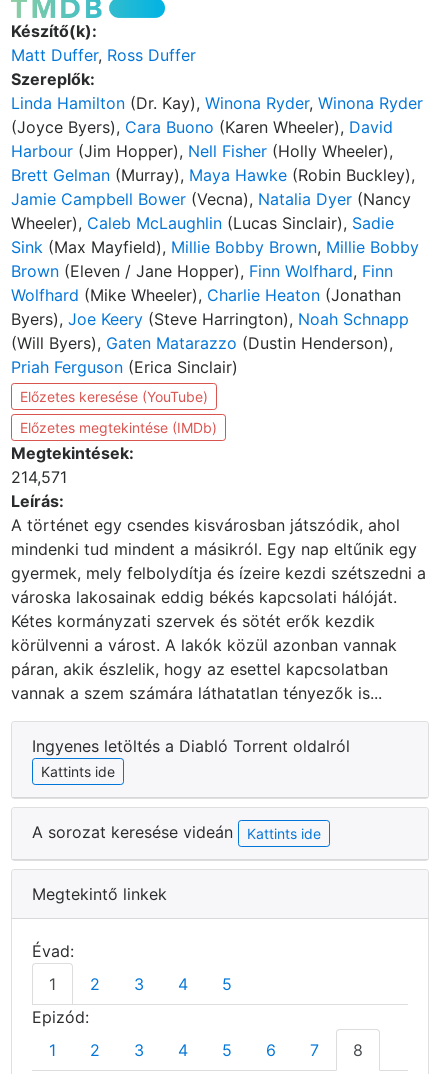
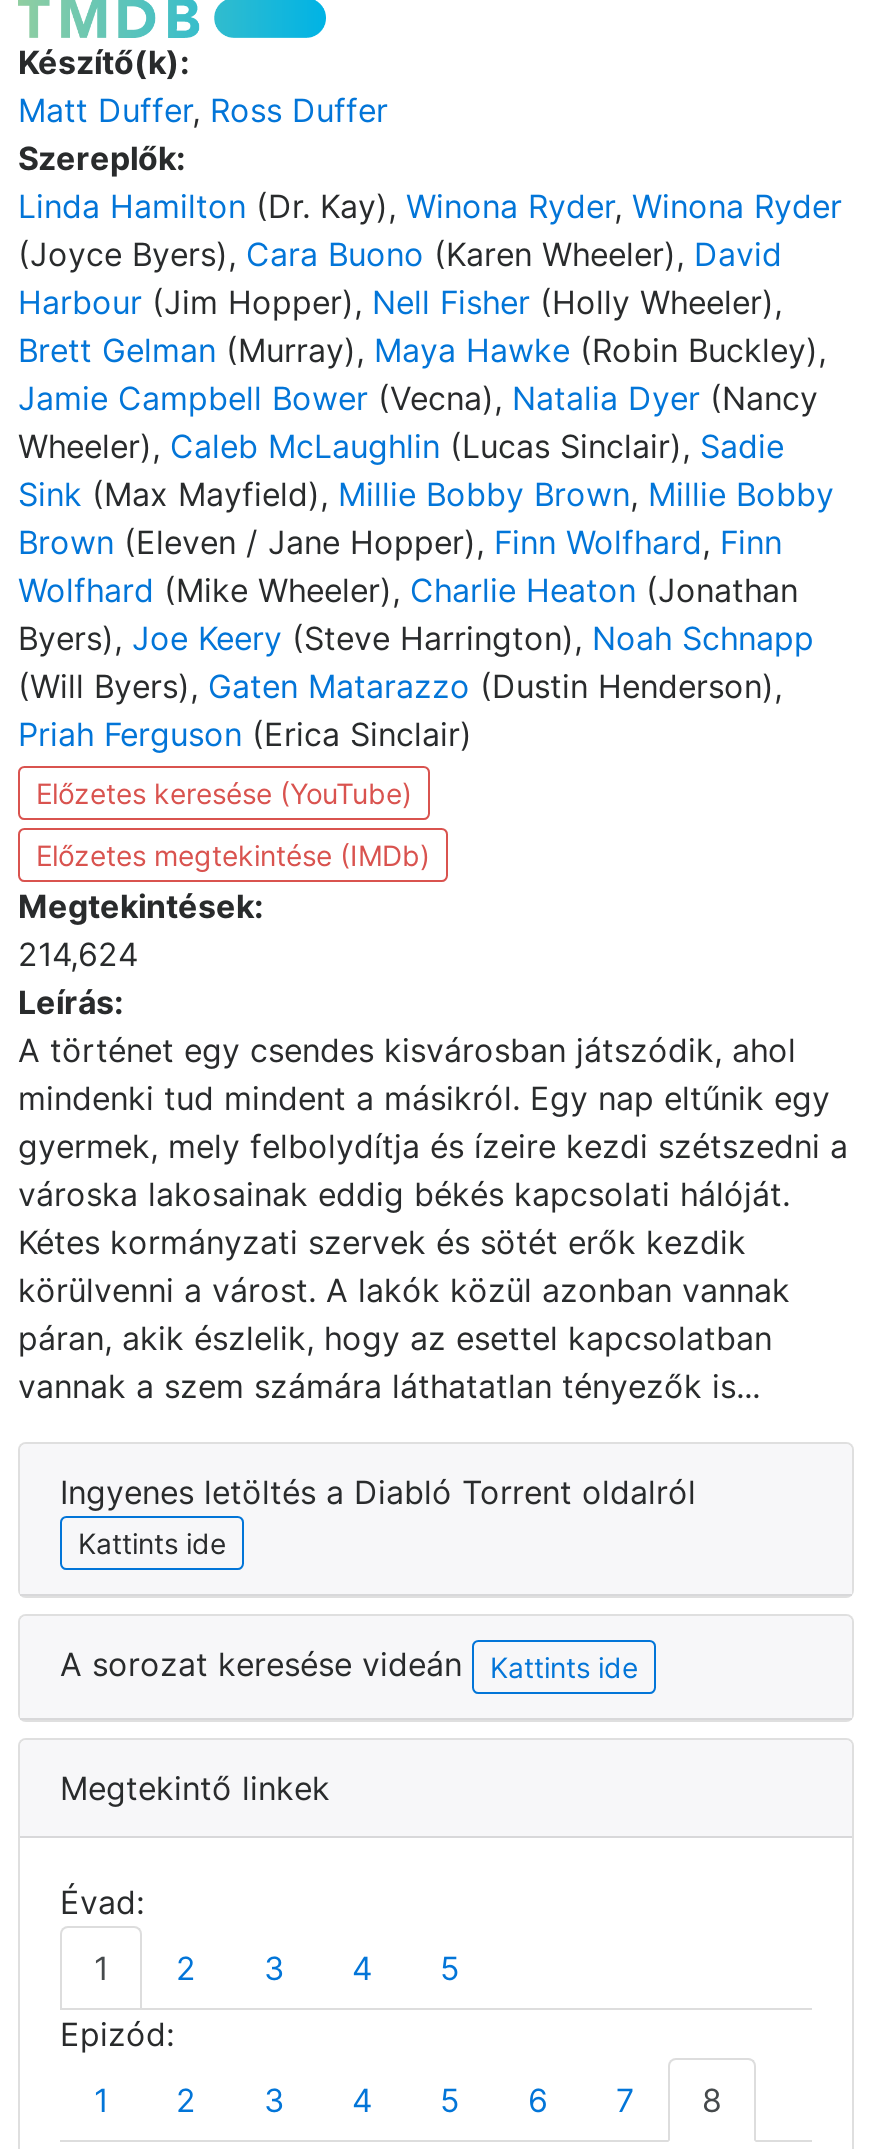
- 214,571
+ 214,624
